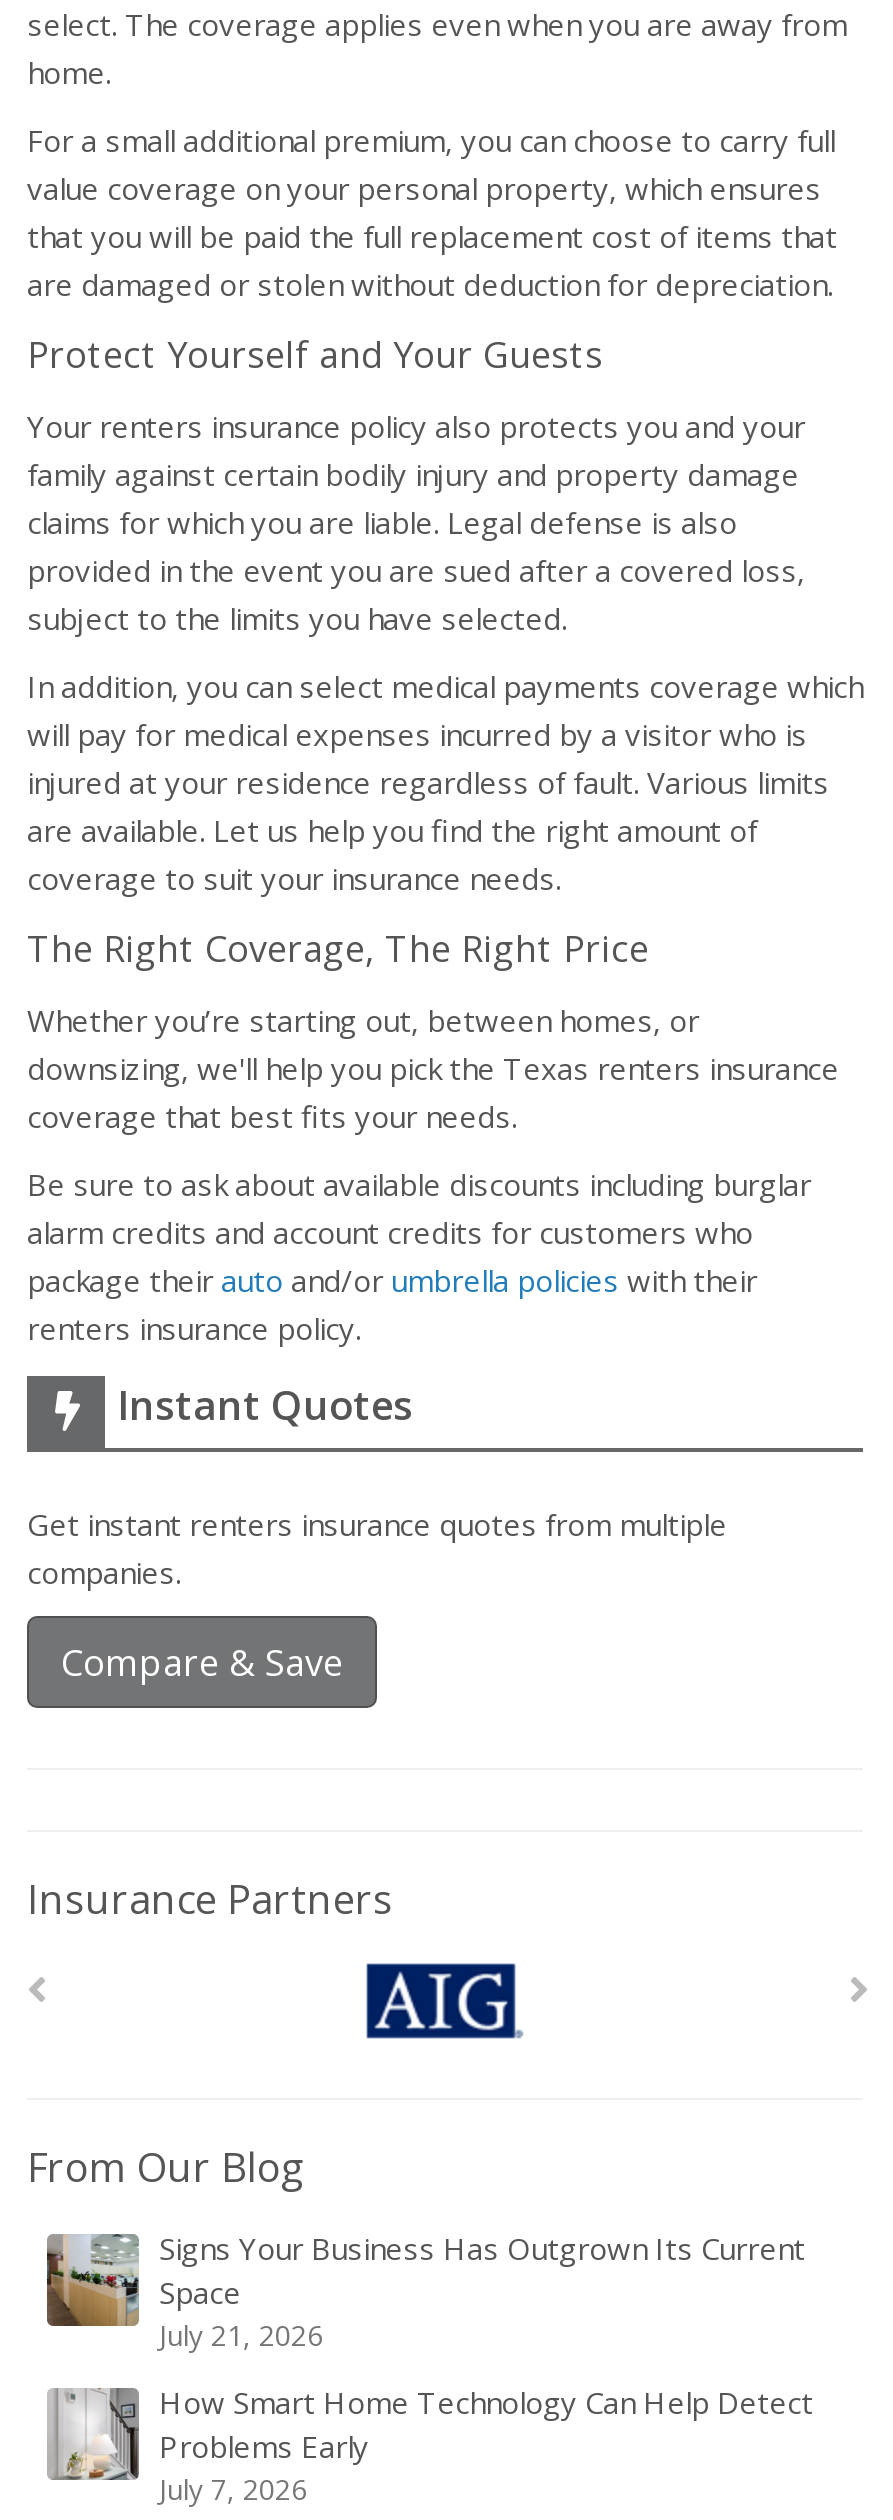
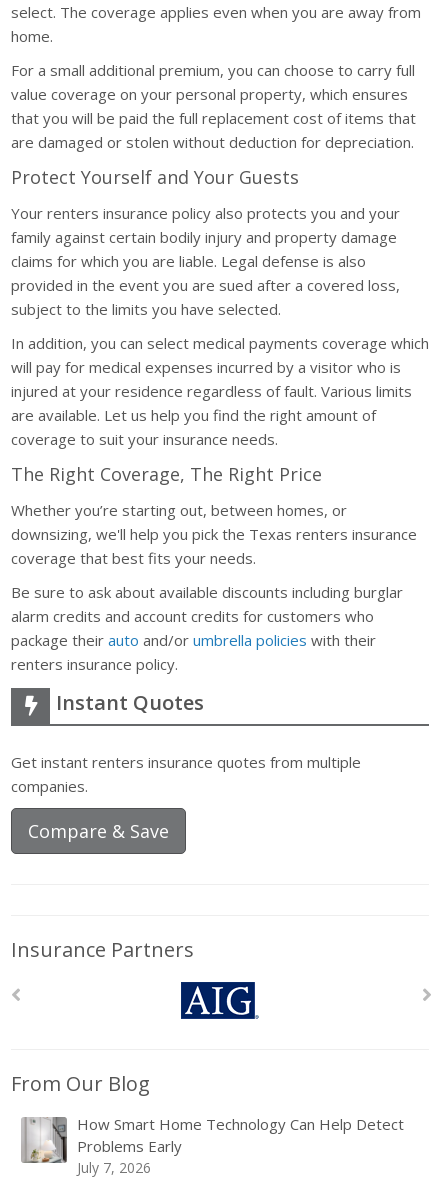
- [image]
- Signs Your Business Has Outgrown Its Current
- Space
- July 21, 2026
